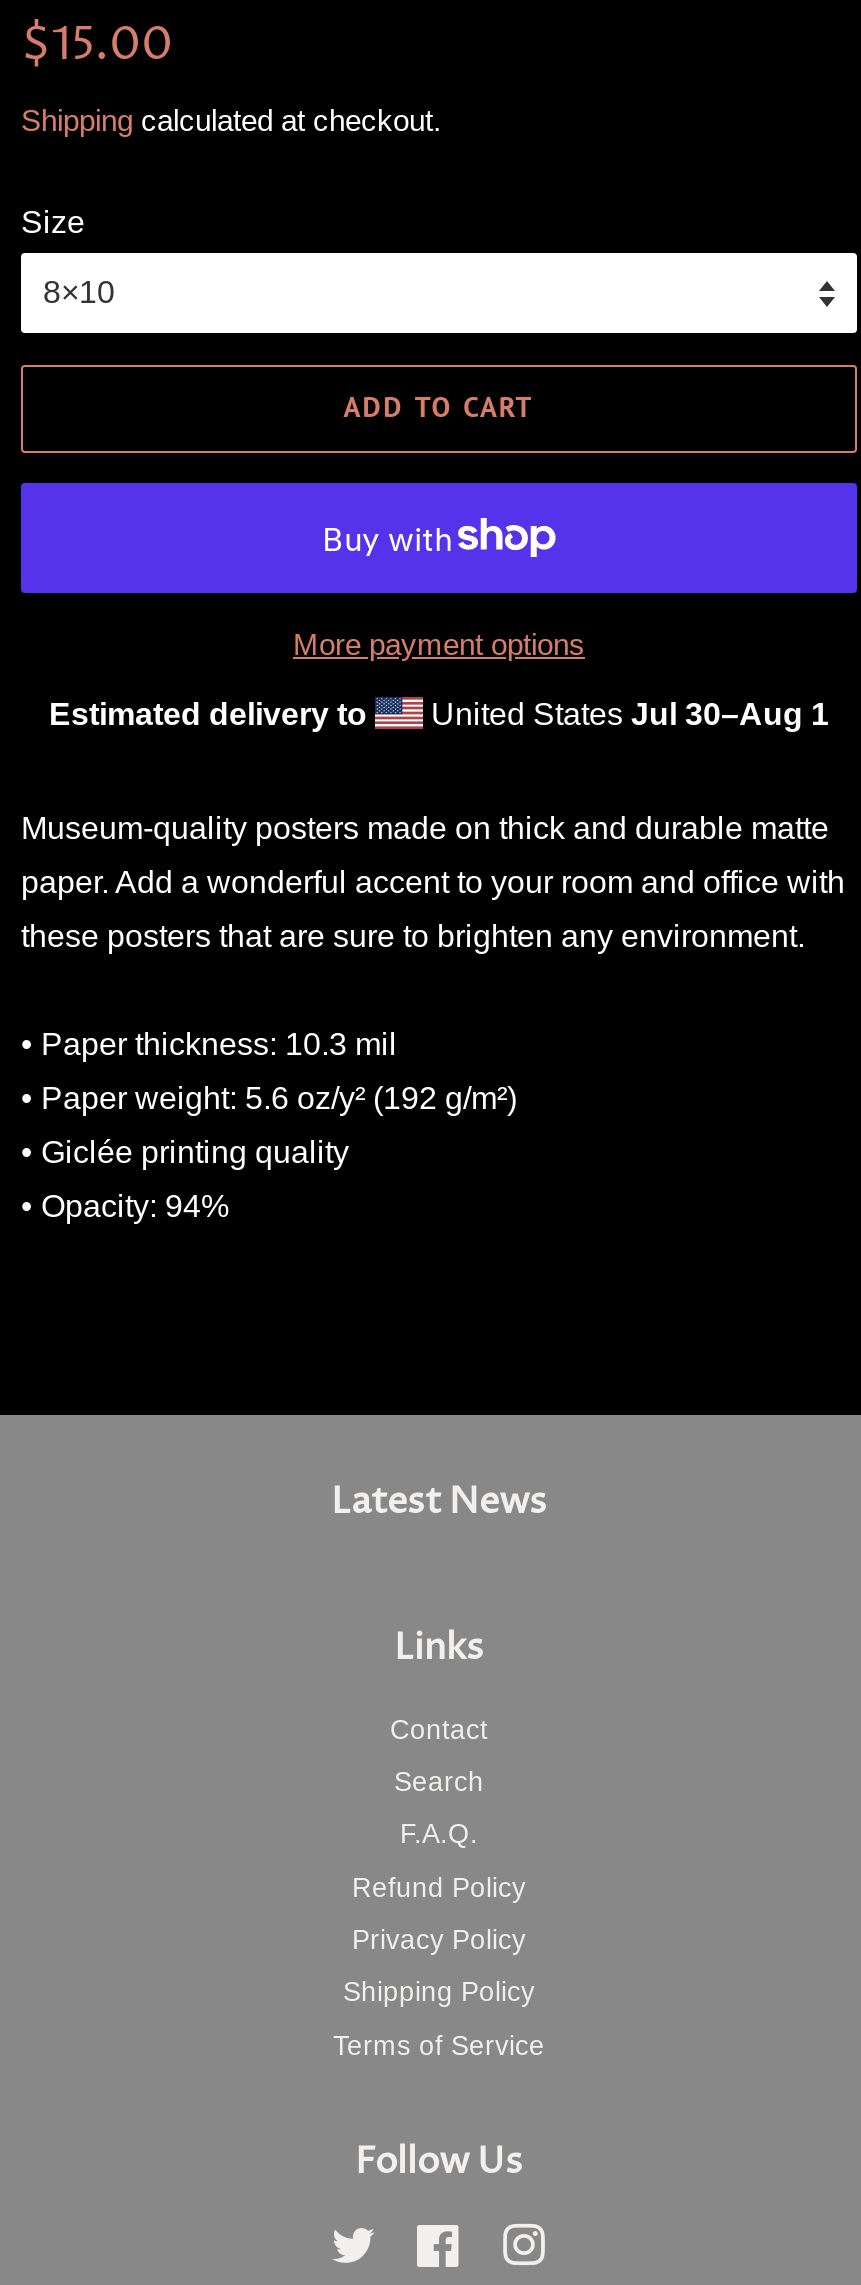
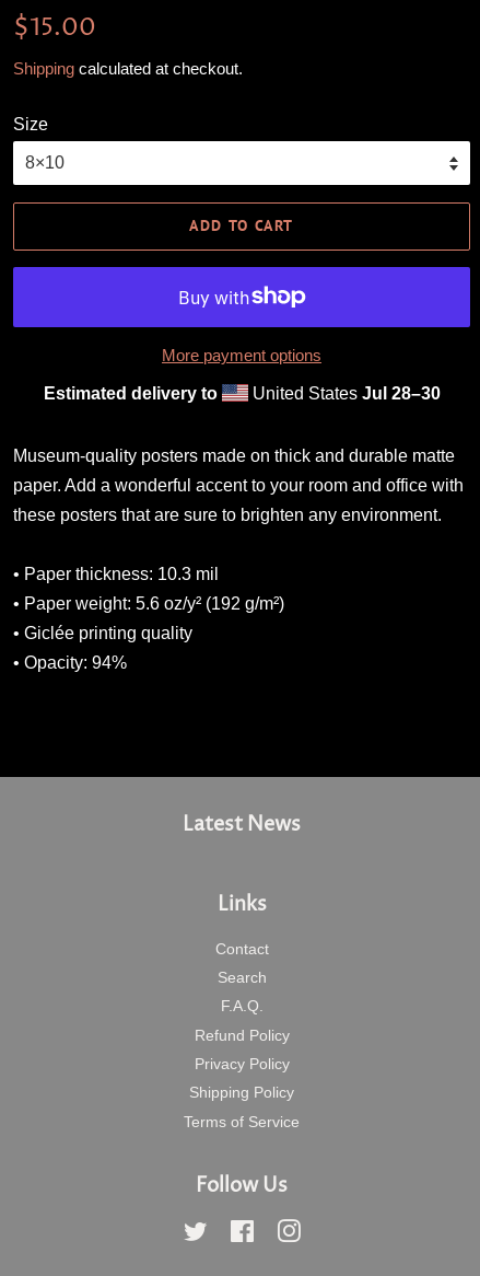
- United States Jul 30–Aug 1
+ United States Jul 28–30
